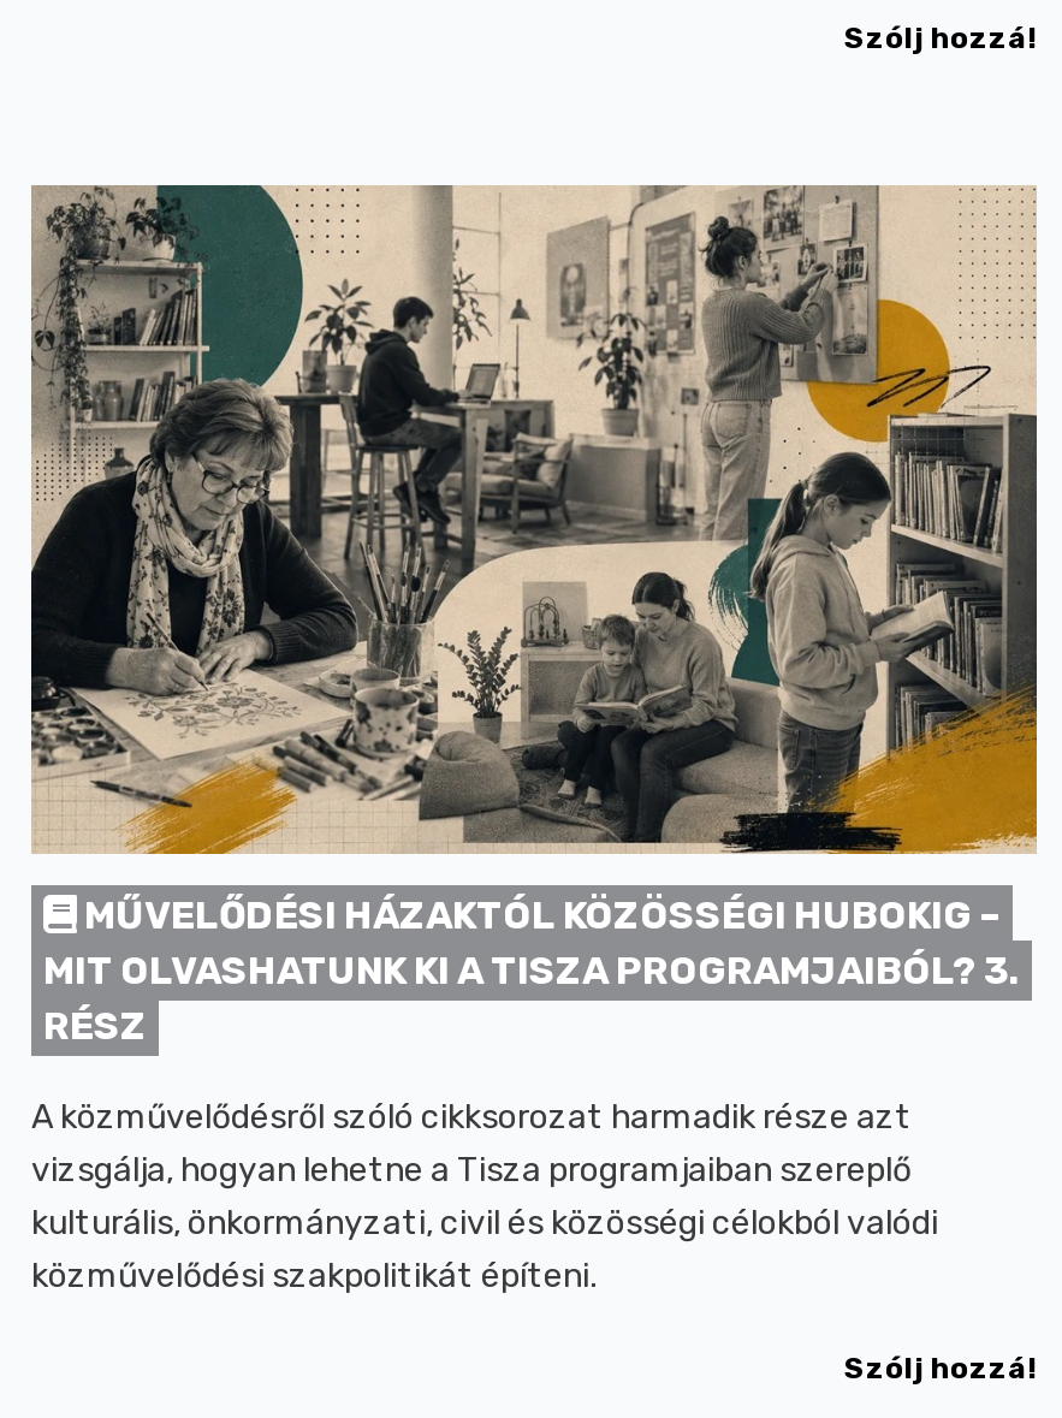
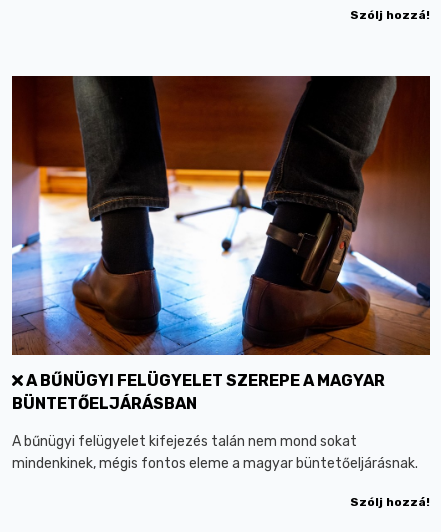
- [image]
+ [image]

- MŰVELŐDÉSI HÁZAKTÓL KÖZÖSSÉGI HUBOKIG –
- MIT OLVASHATUNK KI A TISZA PROGRAMJAIBÓL? 3.
- RÉSZ
+ A BŰNÜGYI FELÜGYELET SZEREPE A MAGYAR
+ BÜNTETŐELJÁRÁSBAN

- A közművelődésről szóló cikksorozat harmadik része azt
- vizsgálja, hogyan lehetne a Tisza programjaiban szereplő
- kulturális, önkormányzati, civil és közösségi célokból valódi
- közművelődési szakpolitikát építeni.
+ A bűnügyi felügyelet kifejezés talán nem mond sokat
+ mindenkinek, mégis fontos eleme a magyar büntetőeljárásnak.
